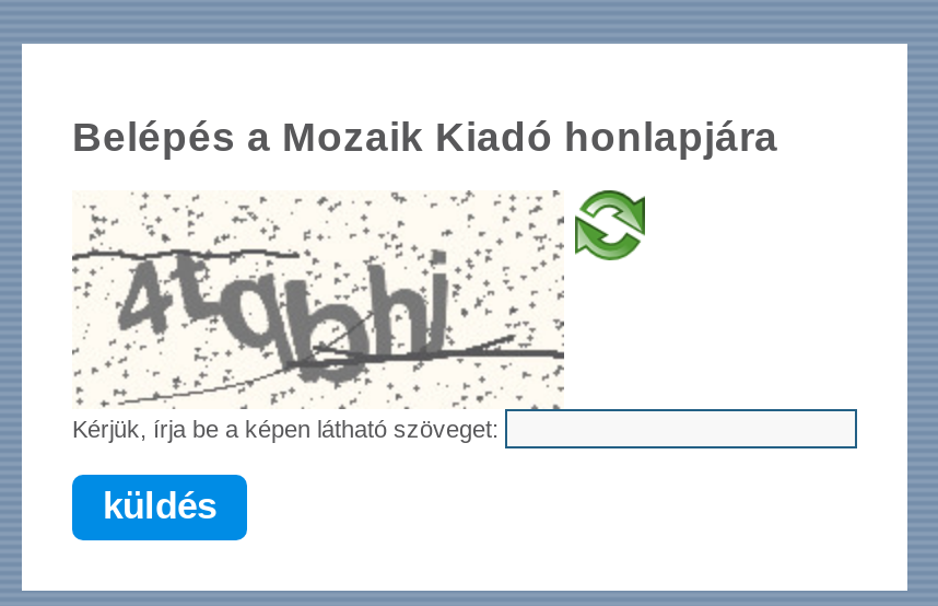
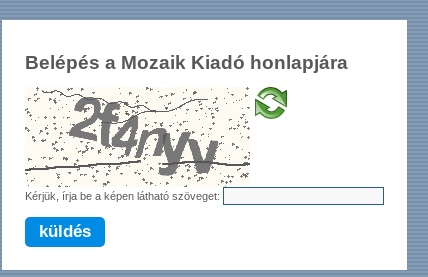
- [image]
+ [image]
